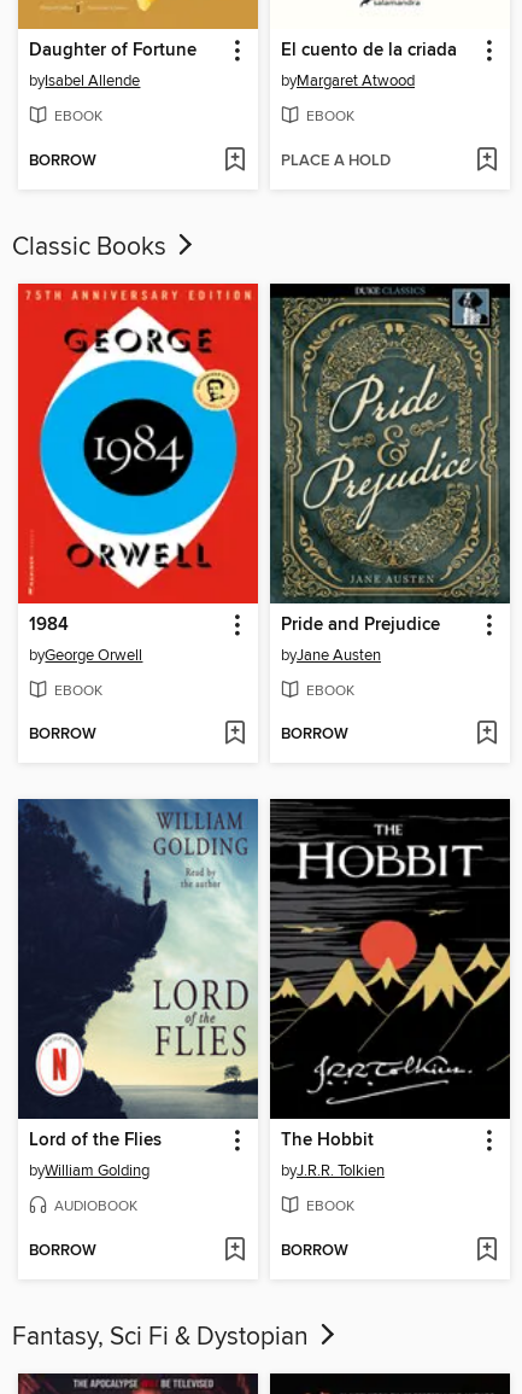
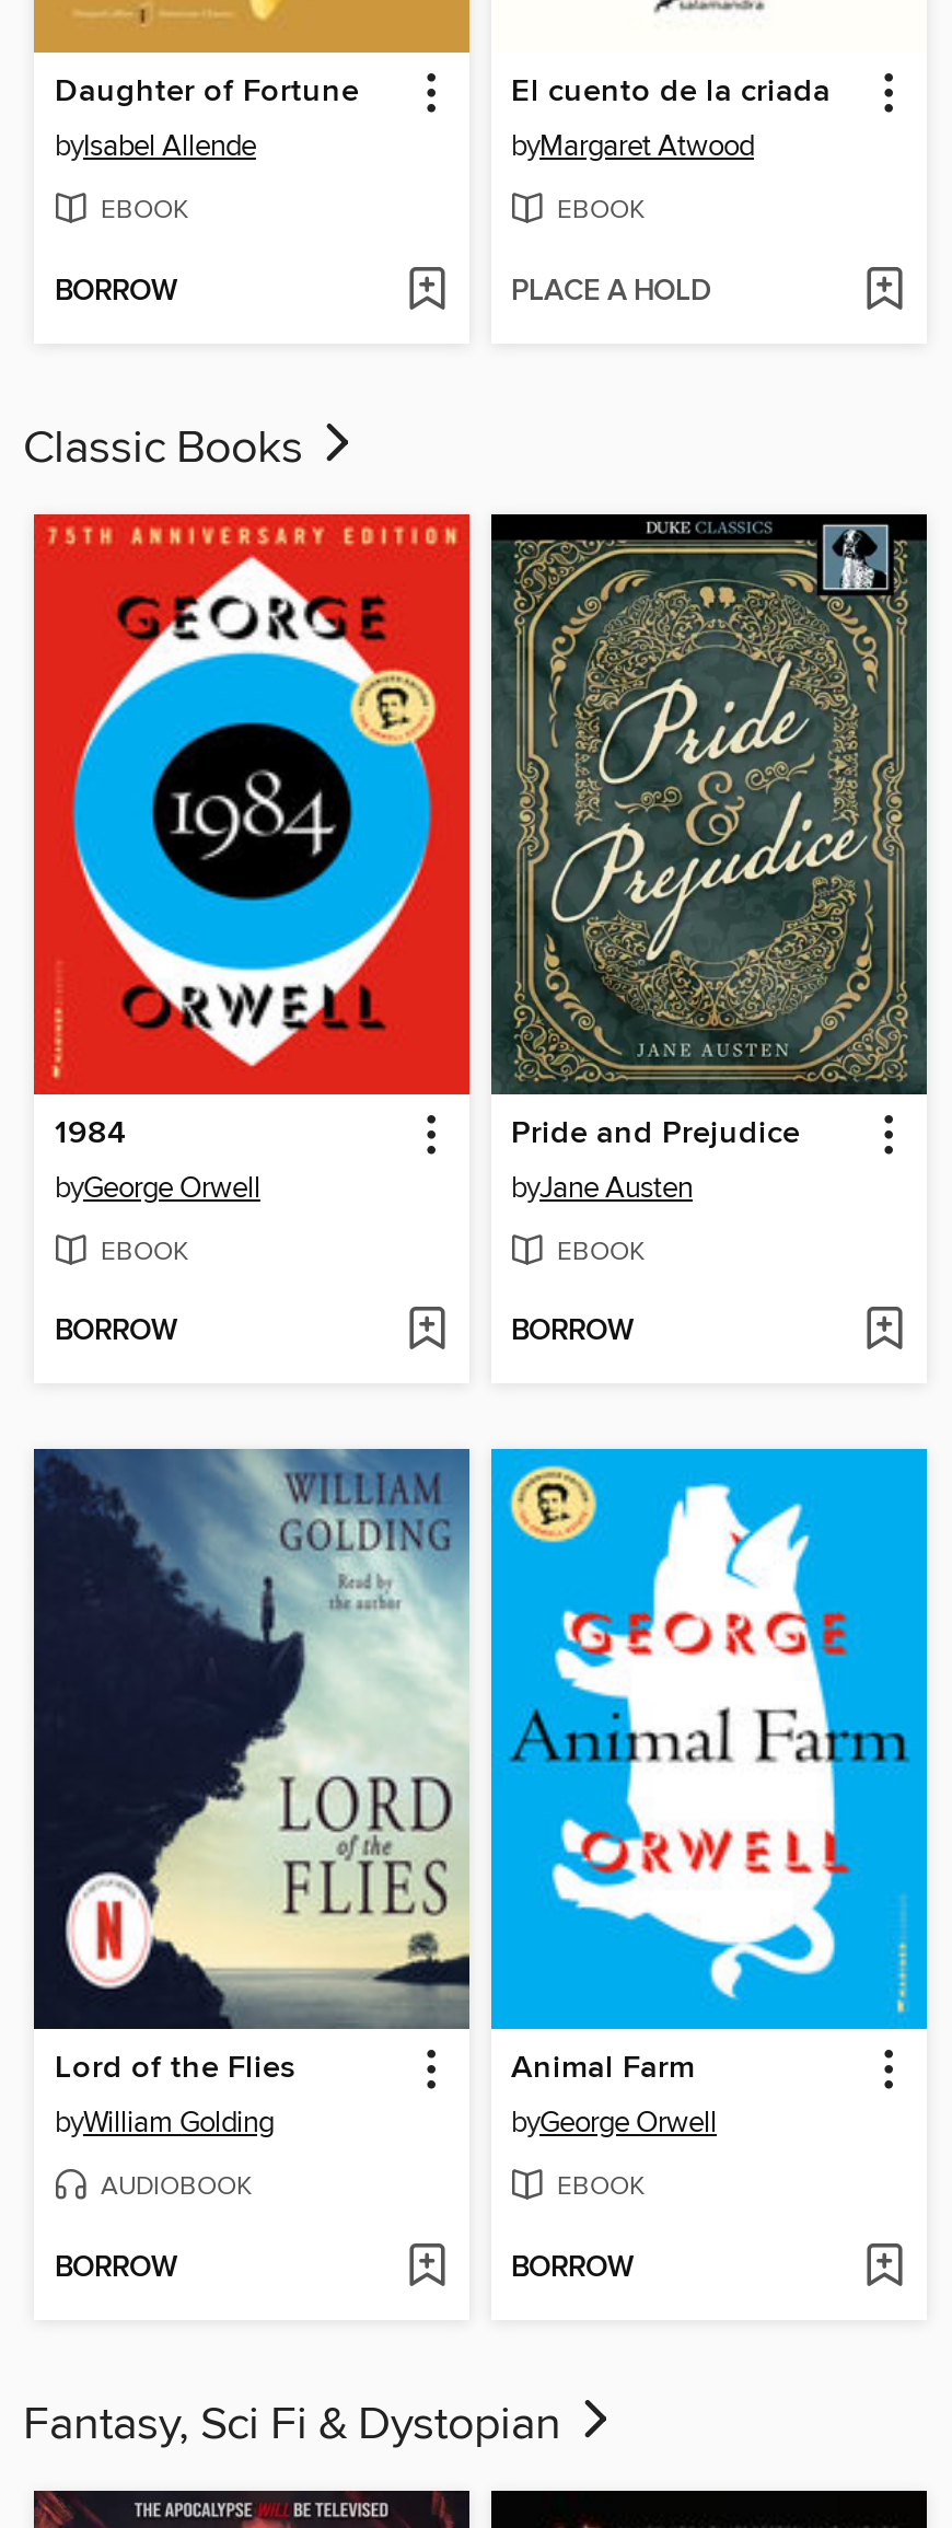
- [image]
- The Hobbit
- byJ.R.R. Tolkien
+ [image]
+ Animal Farm
+ byGeorge Orwell
